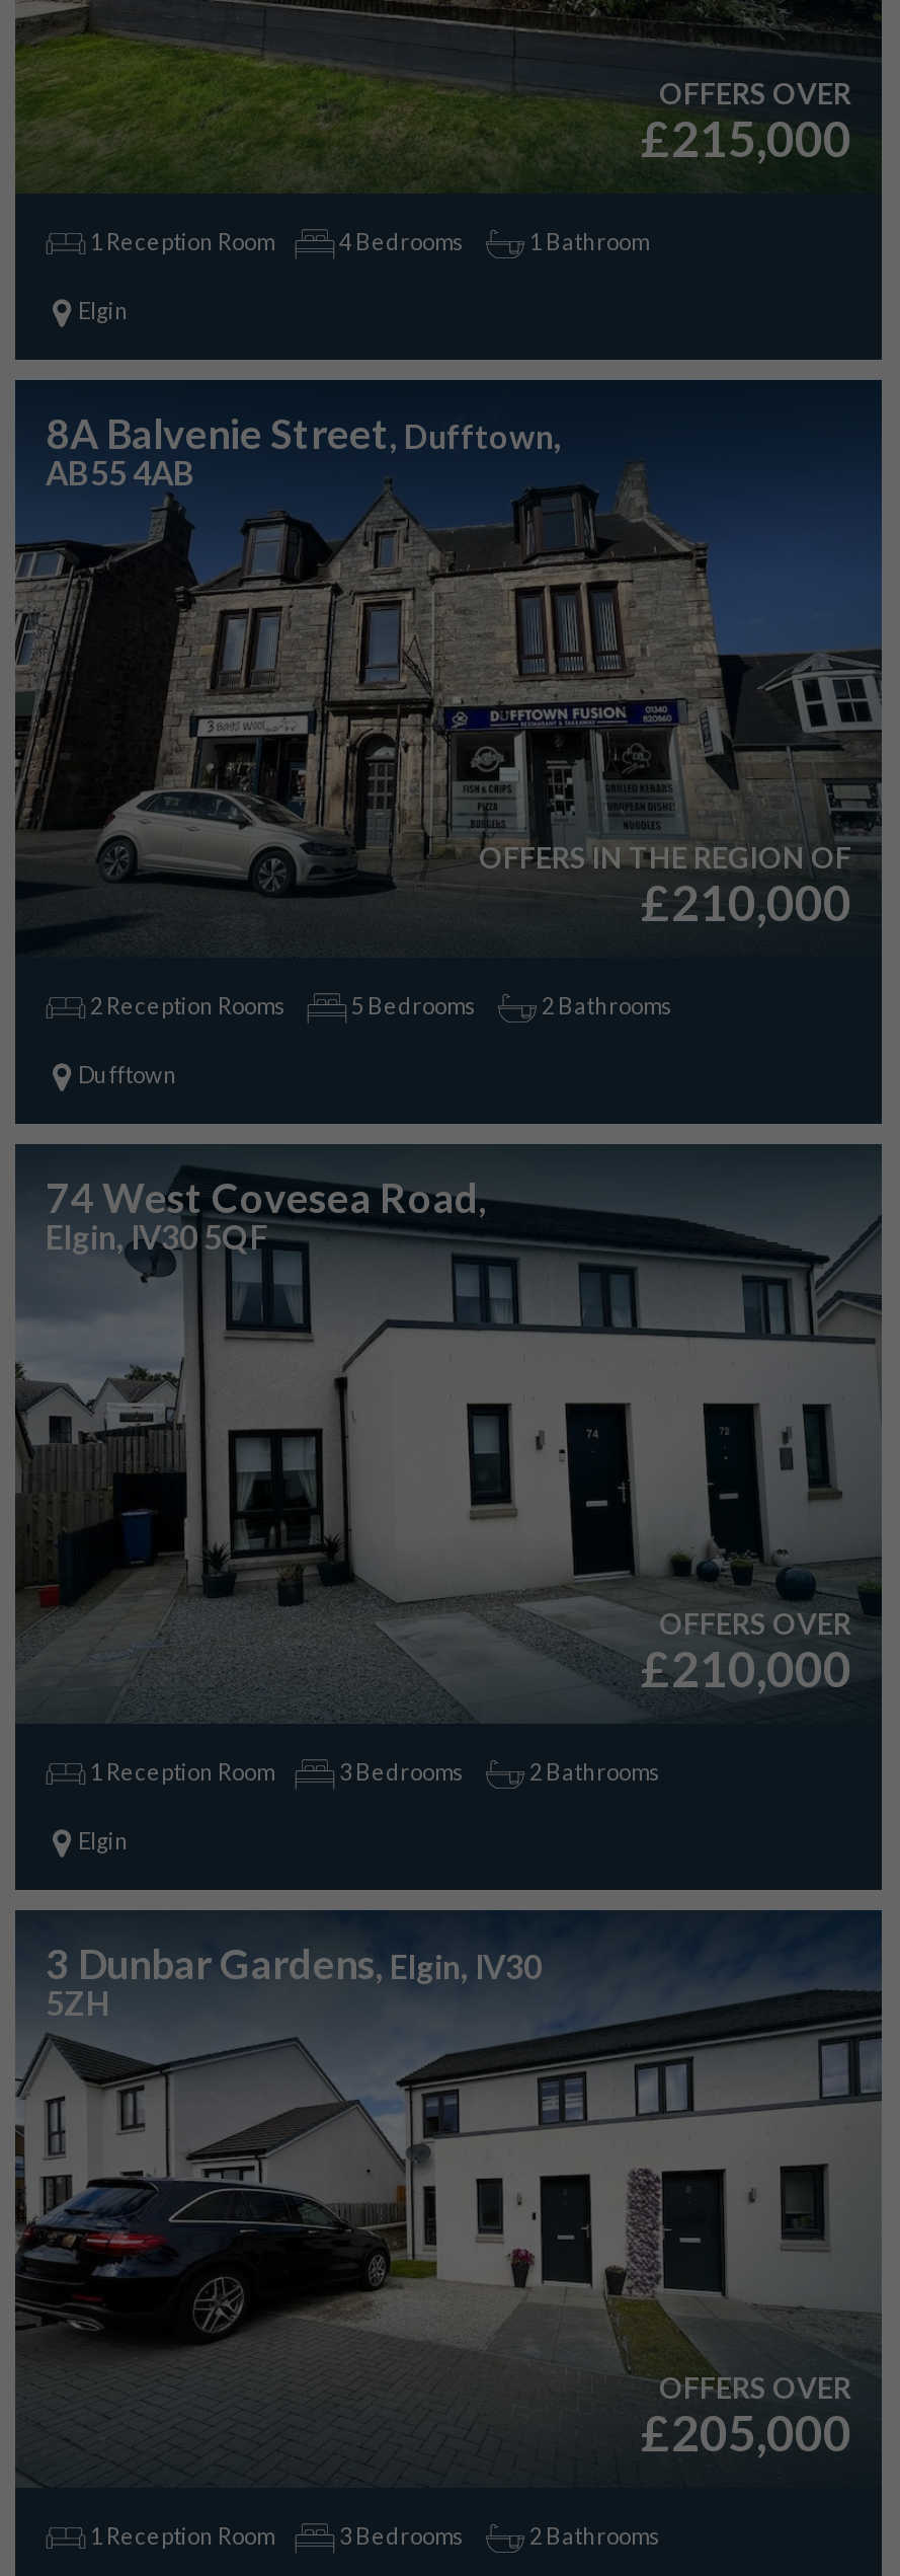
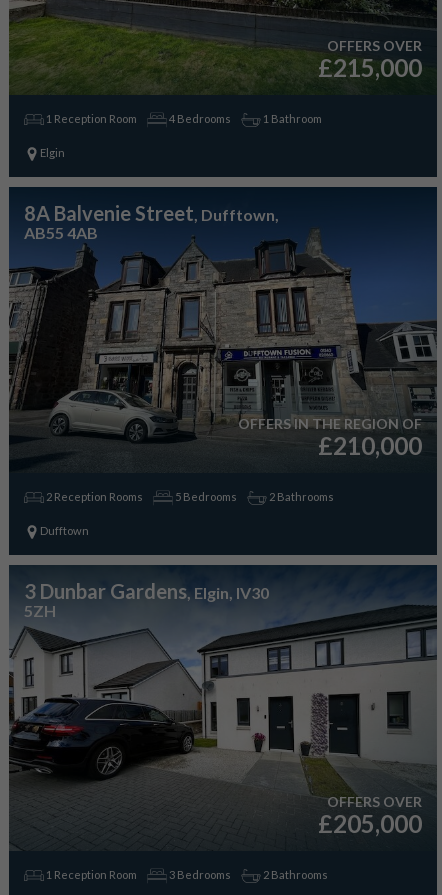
- [image]
- 74 West Covesea Road,
- Elgin, IV30 5QF

- OFFERS OVER
- £210,000
- 1 Reception Room
- 3 Bedrooms
- 2 Bathrooms
- Elgin
